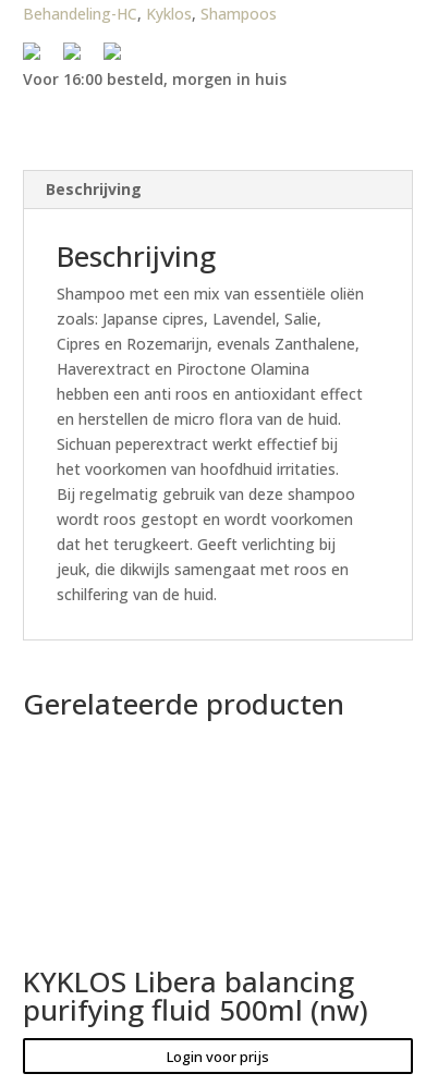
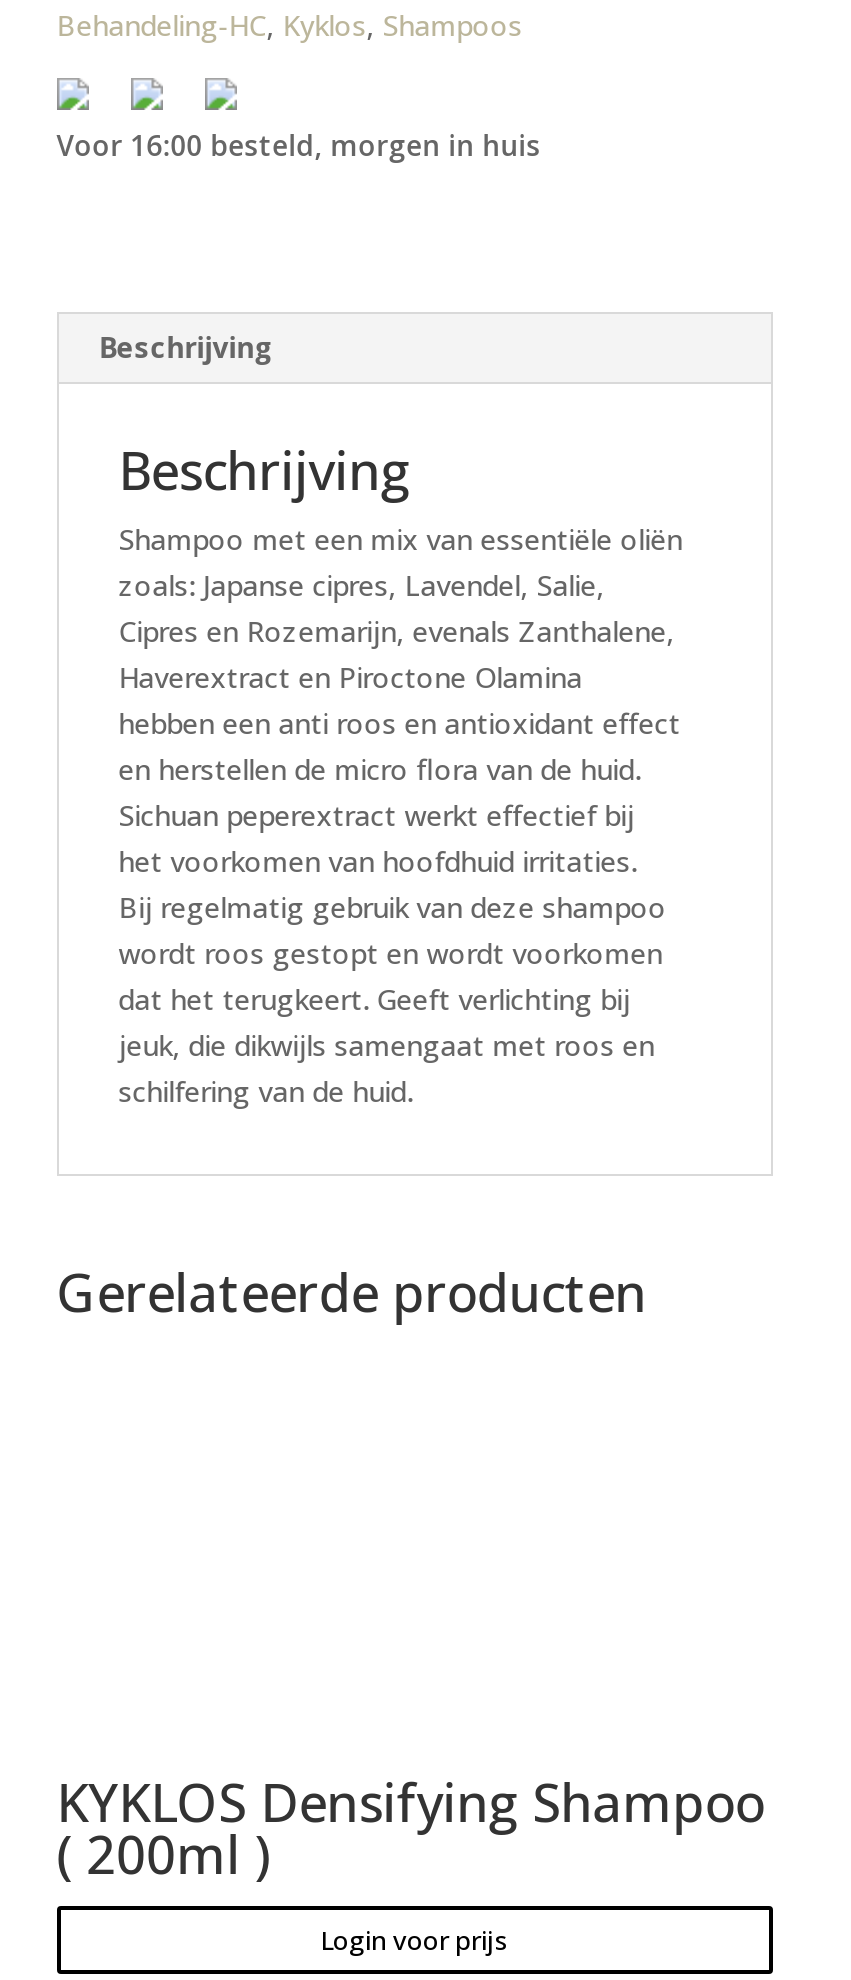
- KYKLOS Libera balancing
- purifying fluid 500ml (nw)
+ KYKLOS Densifying Shampoo
+ ( 200ml )
